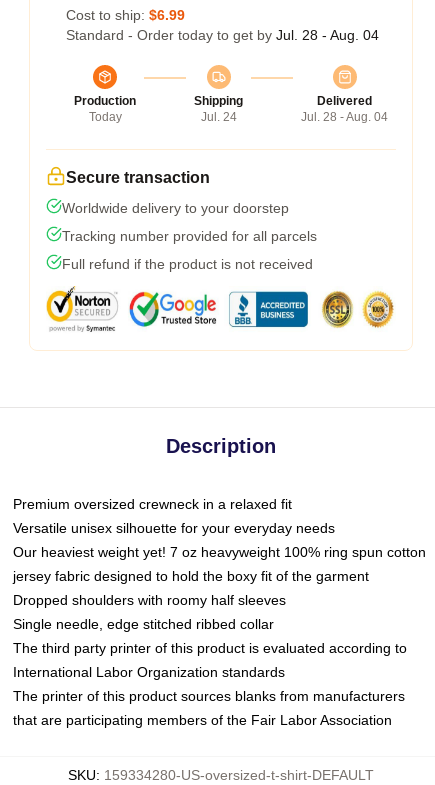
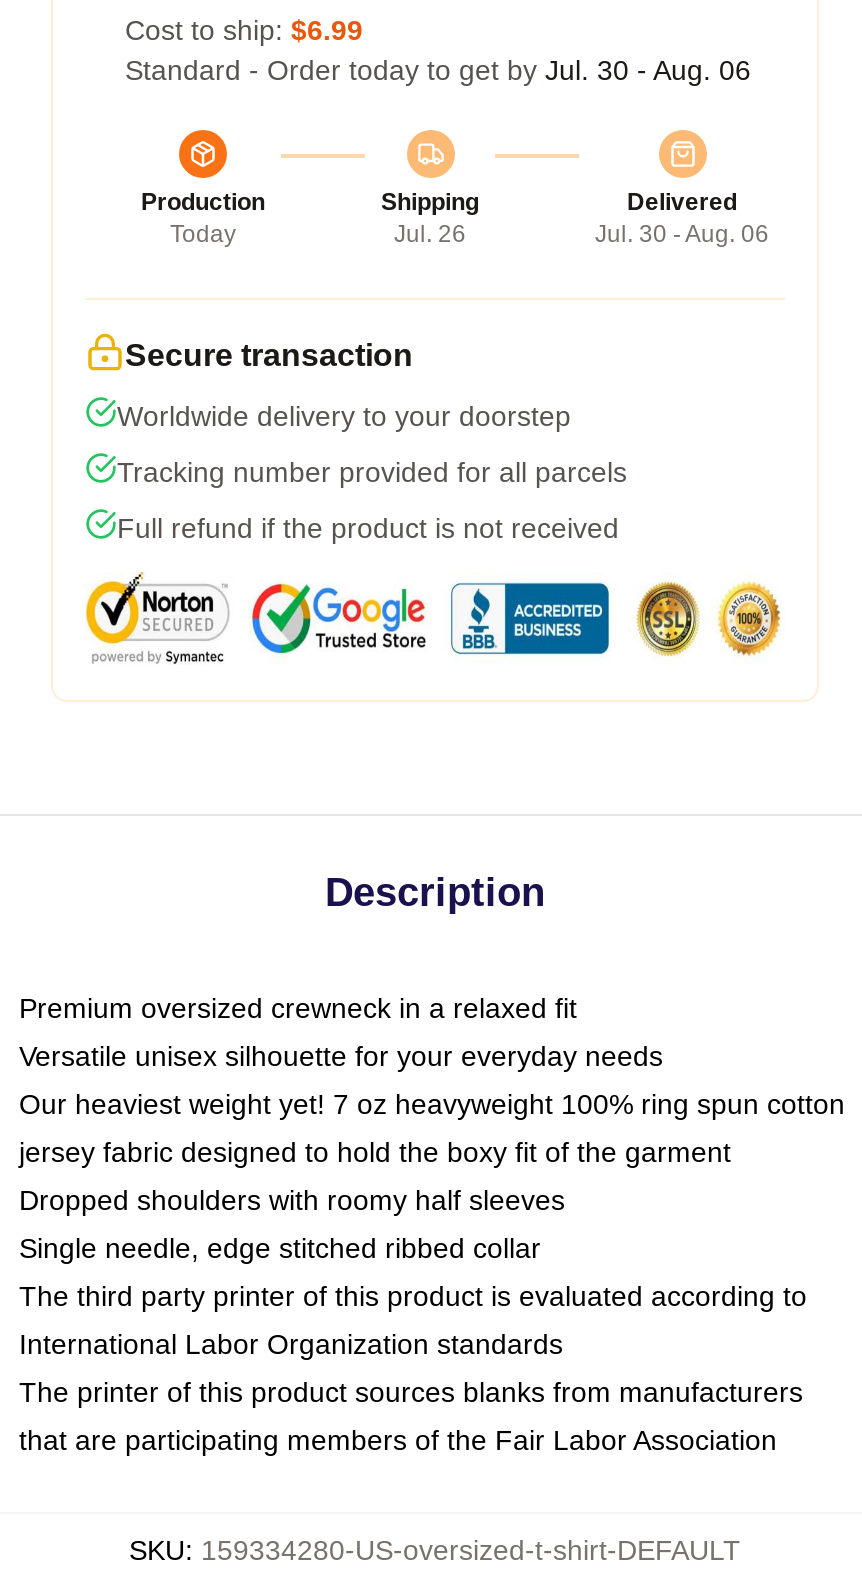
- Standard - Order today to get by Jul. 28 - Aug. 04
+ Standard - Order today to get by Jul. 30 - Aug. 06

- Jul. 24
+ Jul. 26

- Jul. 28 - Aug. 04
+ Jul. 30 - Aug. 06
